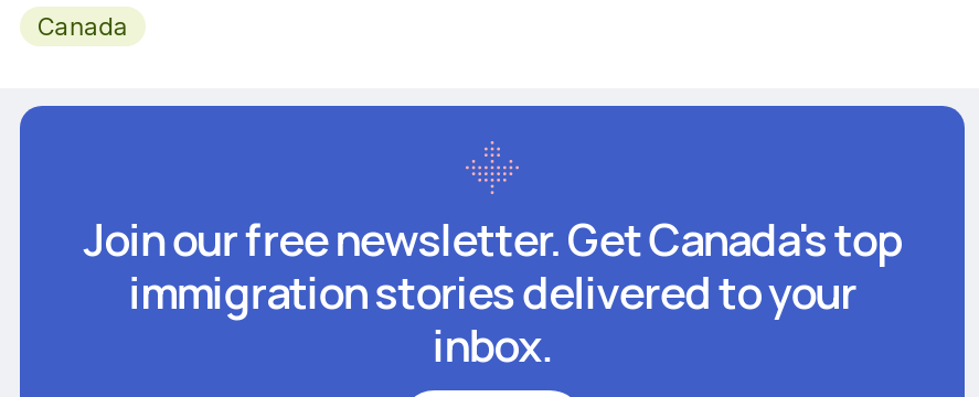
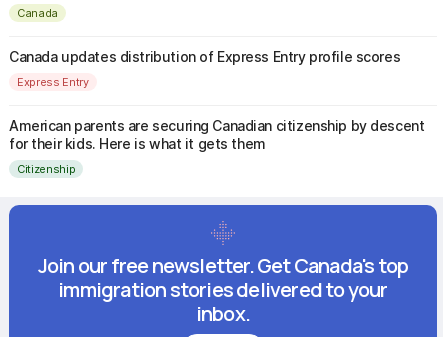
+ Canada updates distribution of Express Entry profile scores
+ Express Entry
+ American parents are securing Canadian citizenship by descent
+ for their kids. Here is what it gets them
+ Citizenship
